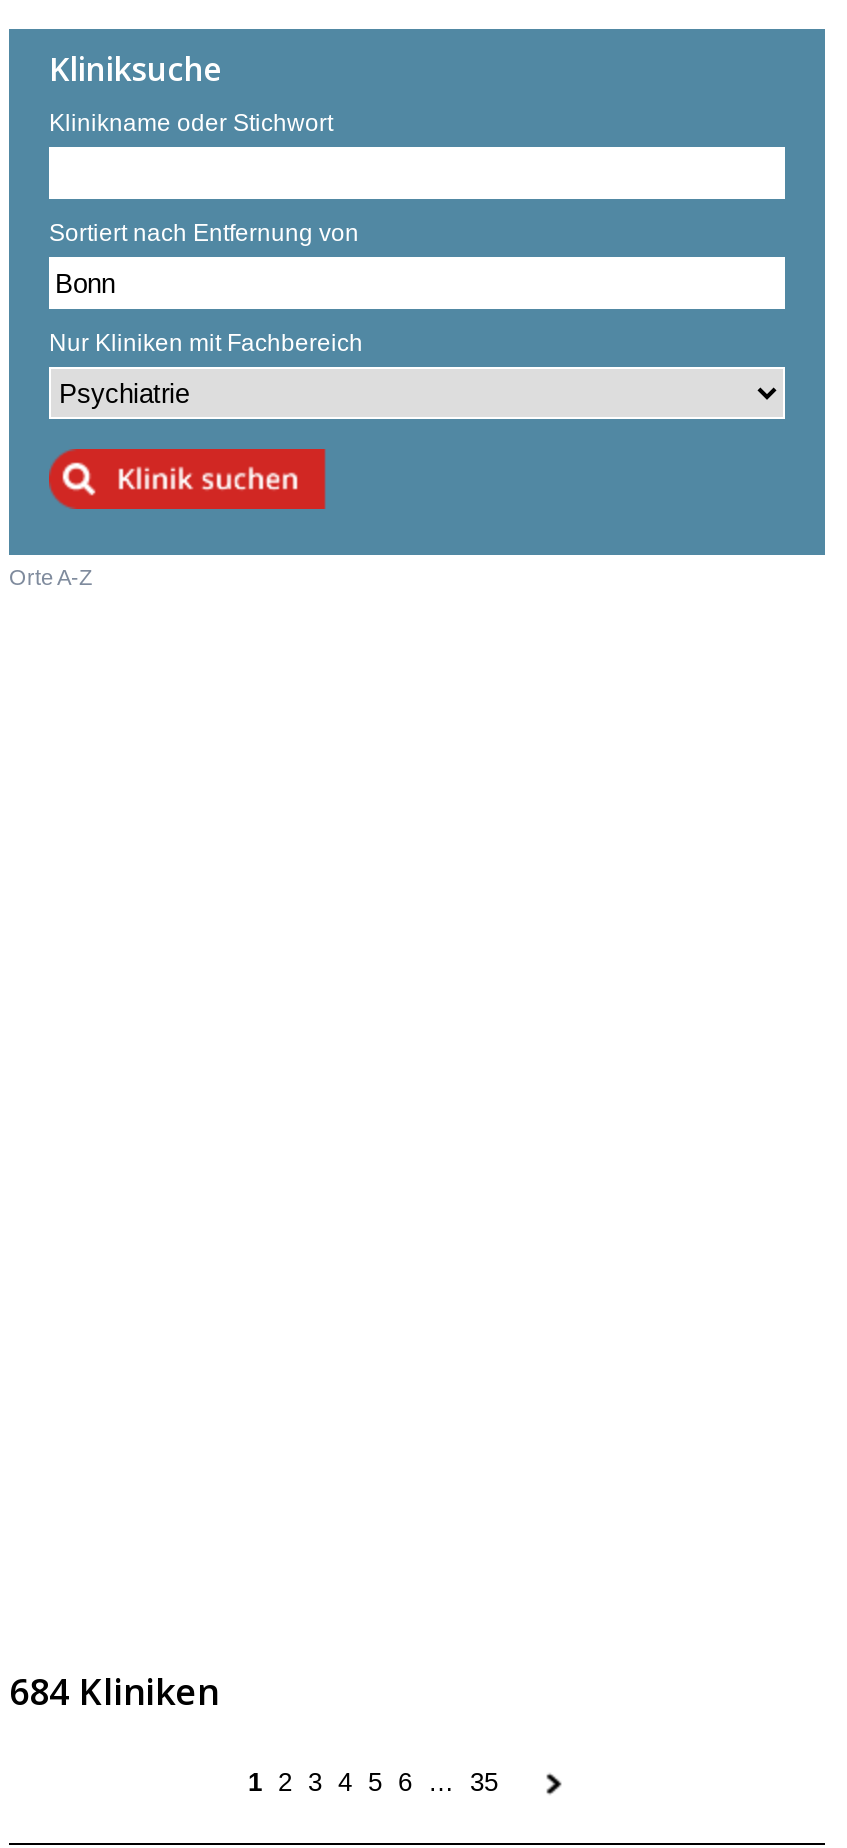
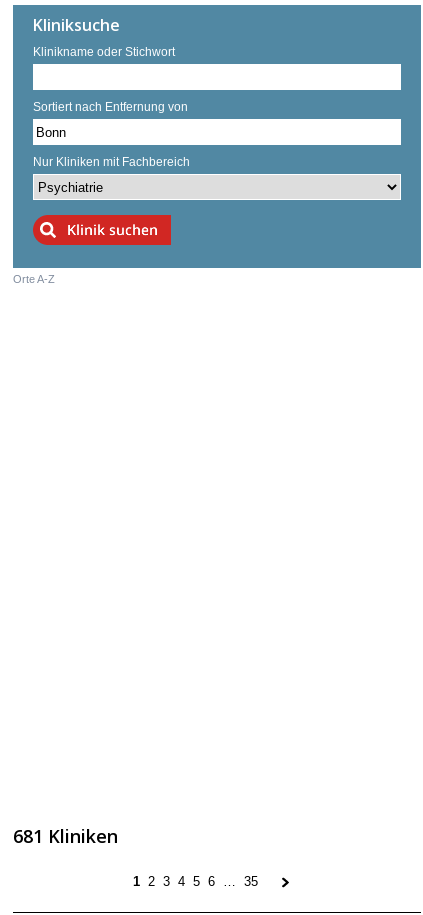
- 684 Kliniken
+ 681 Kliniken
